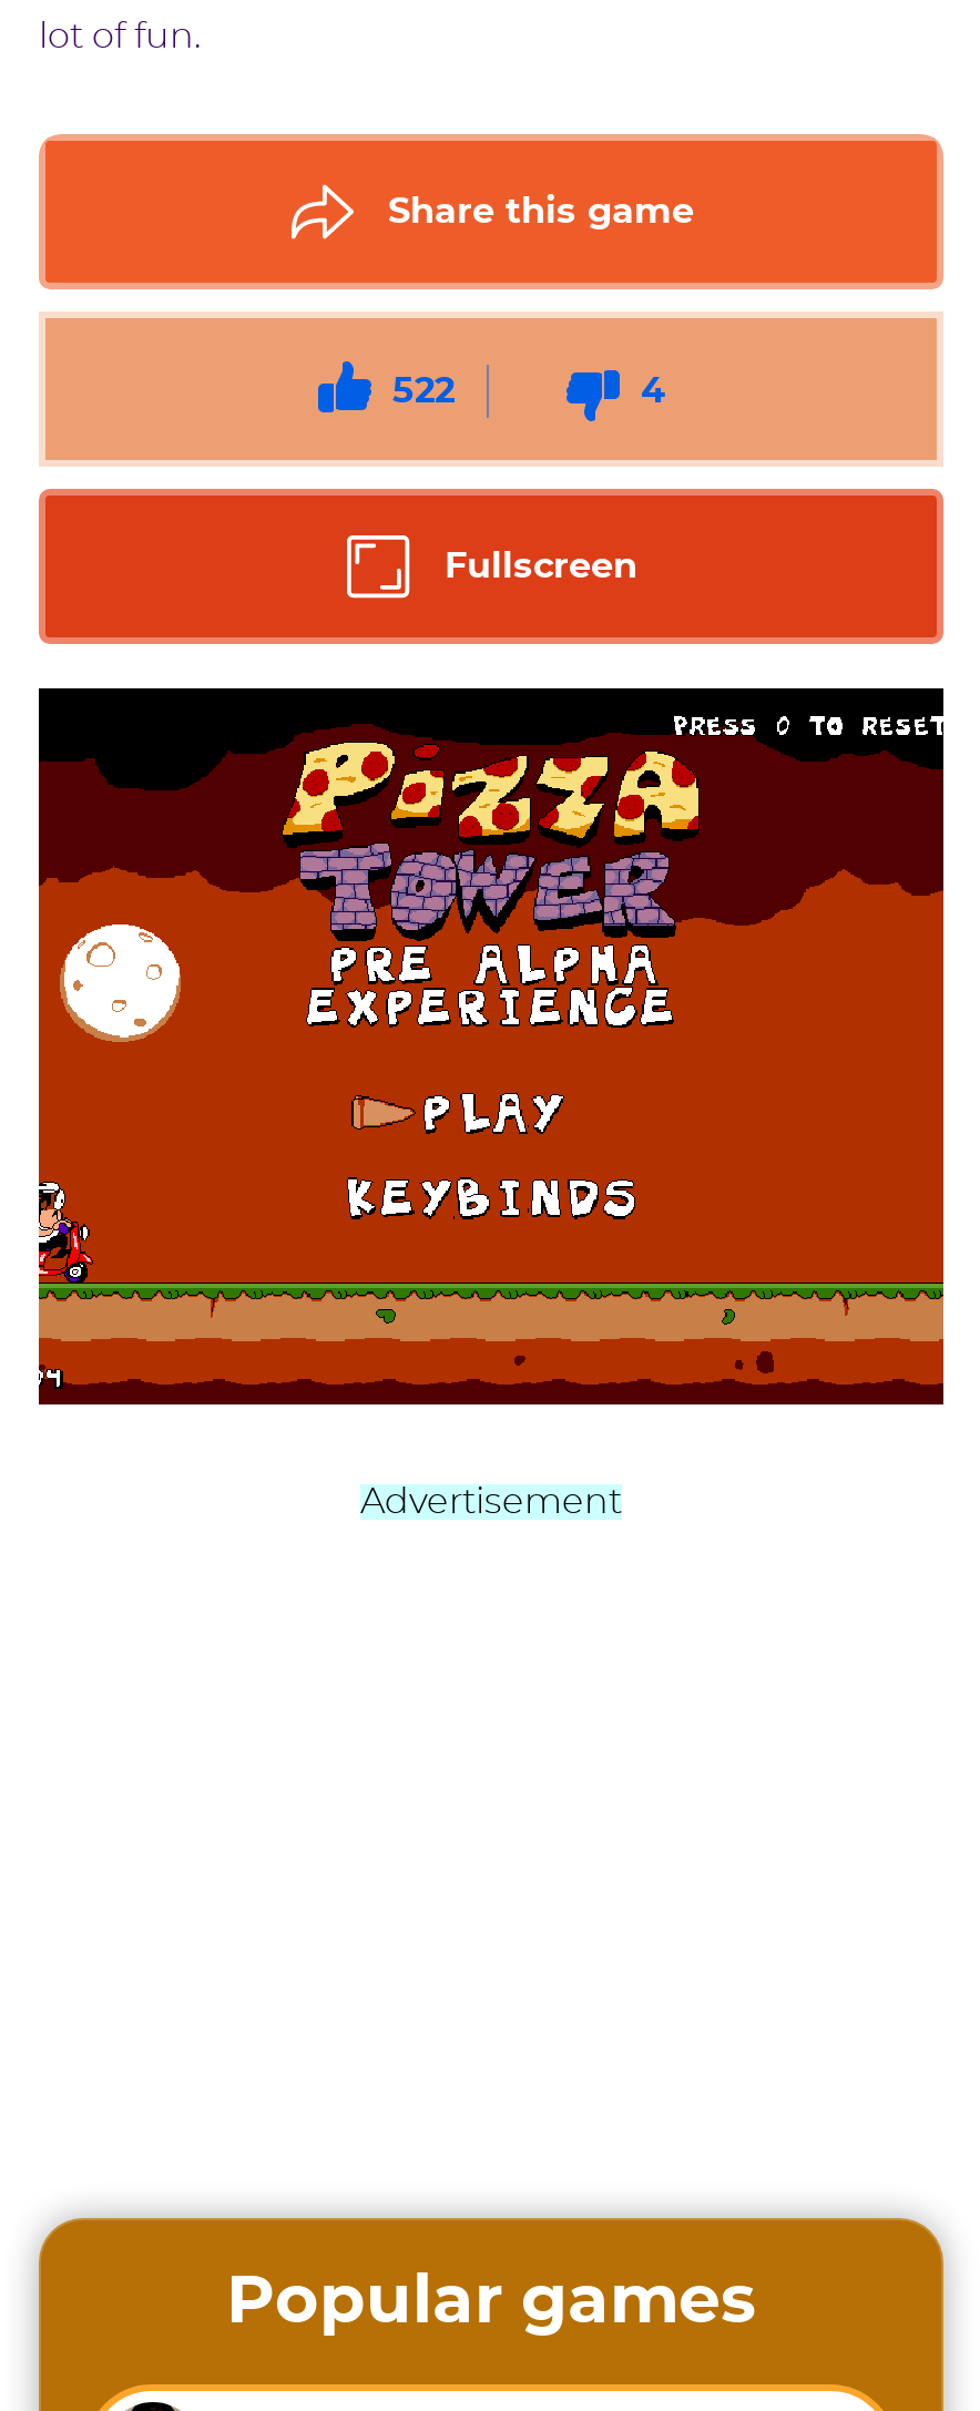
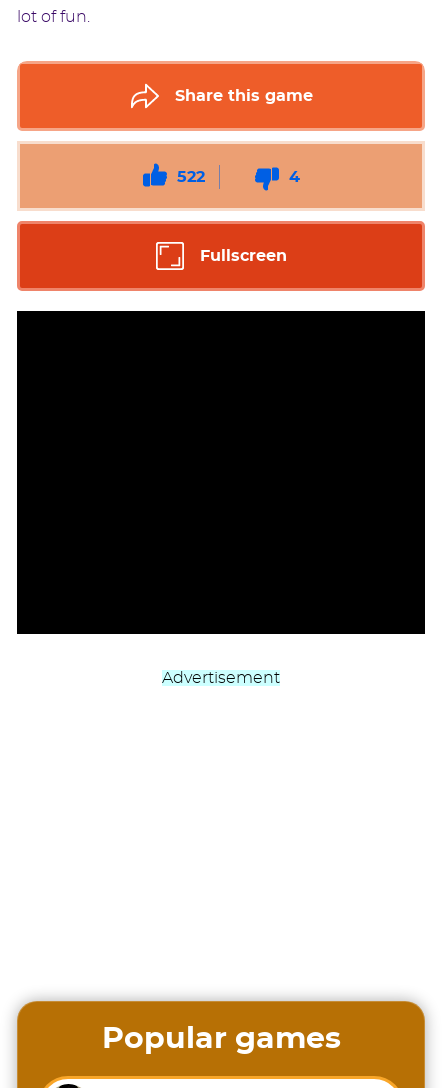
- [image]
